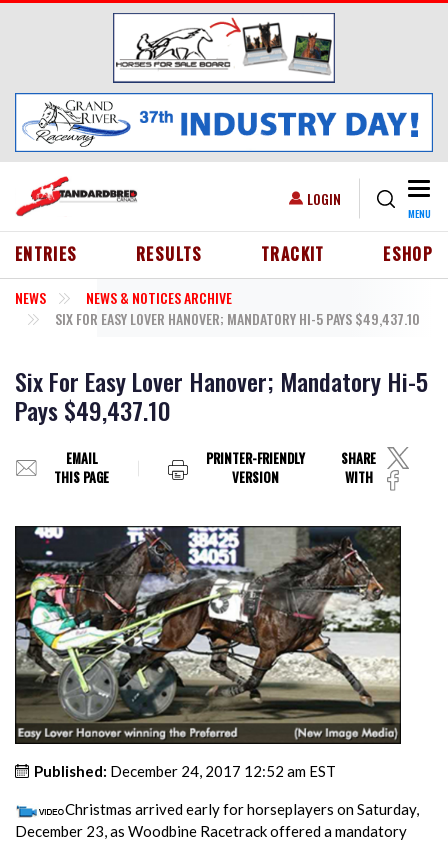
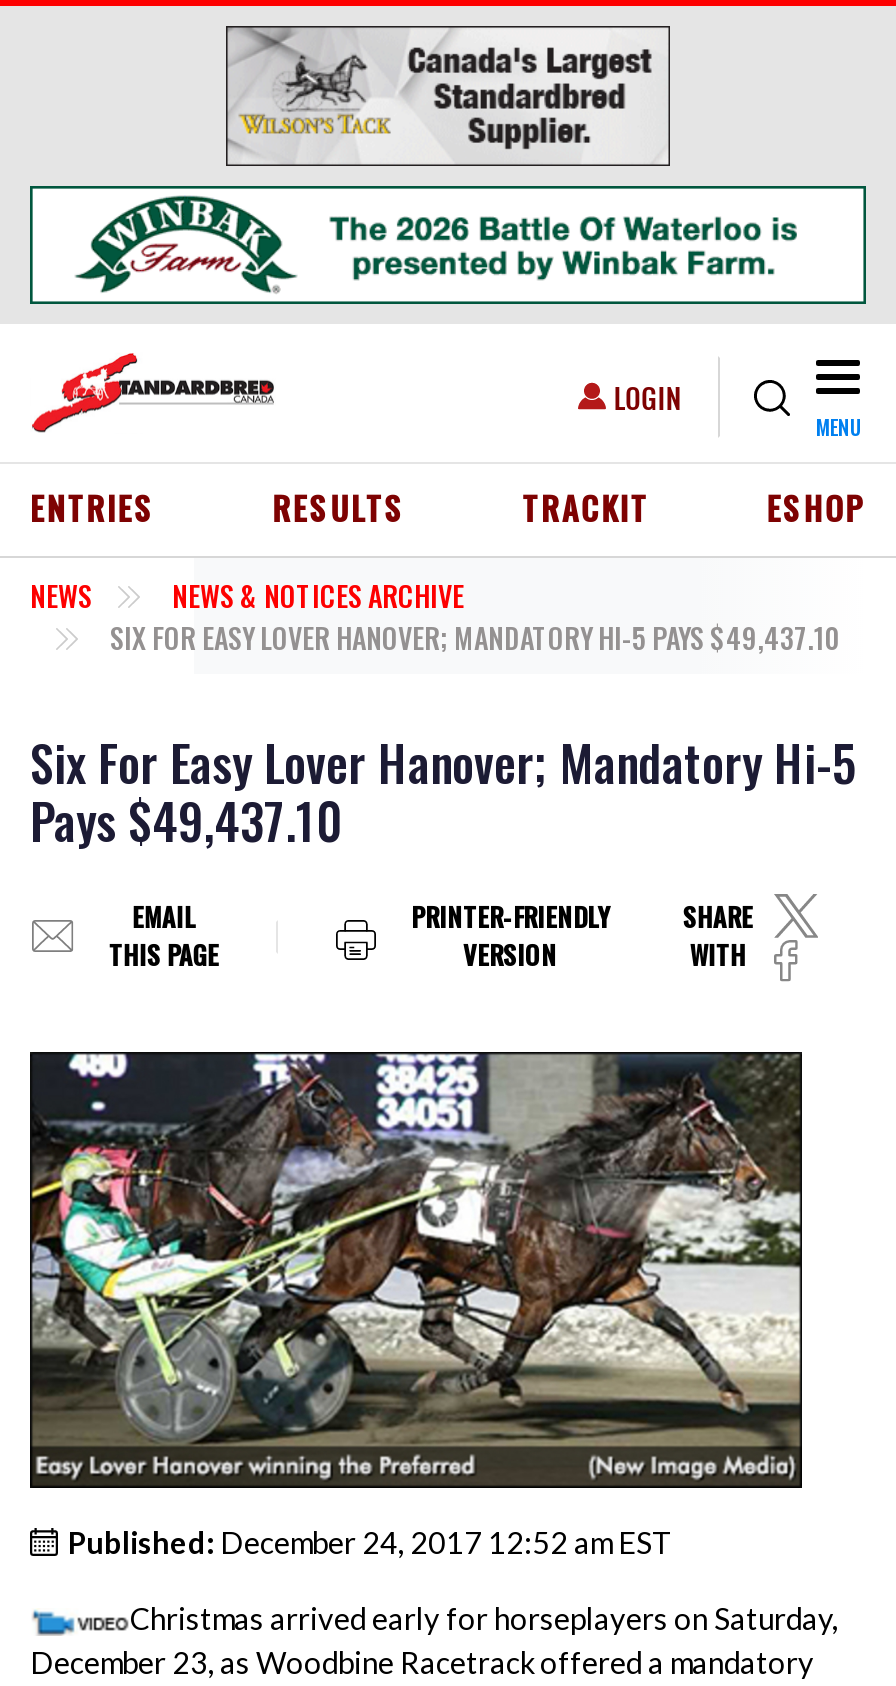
- [image]
+ [image]

- [image]
+ [image]
